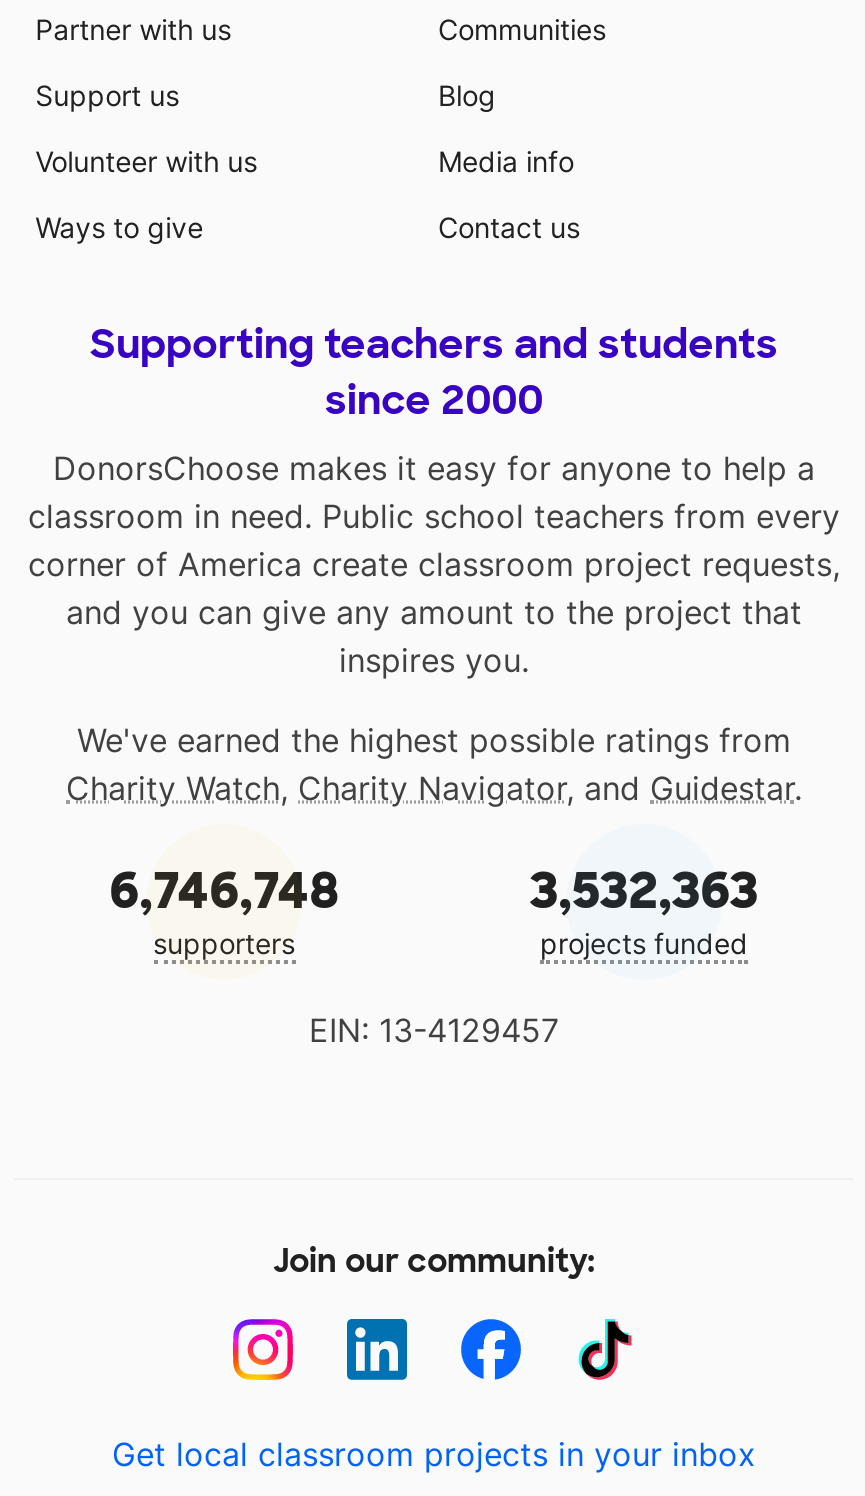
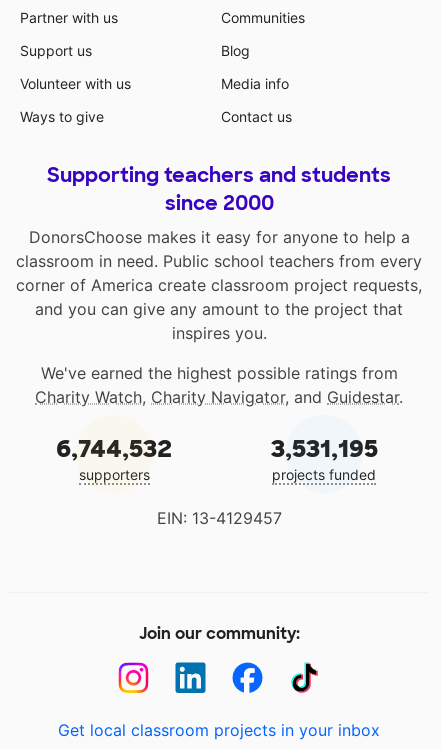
- 6,746,748
+ 6,744,532

- 3,532,363
+ 3,531,195
